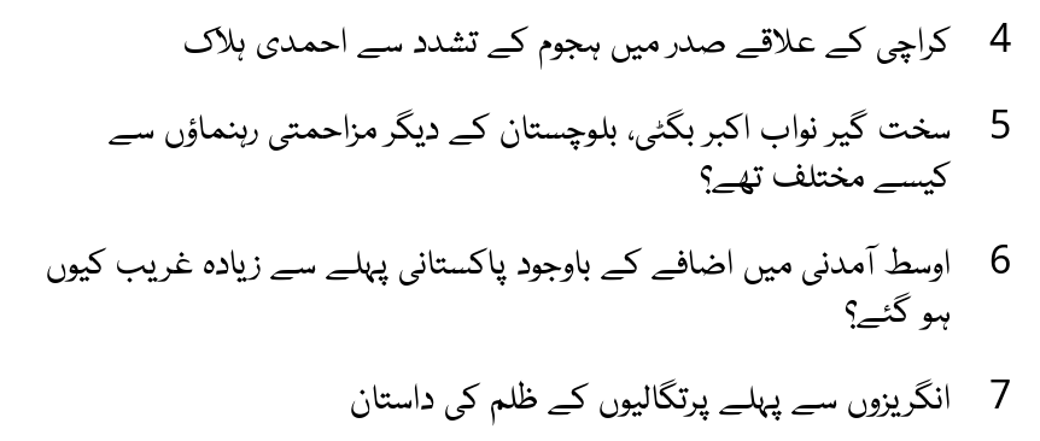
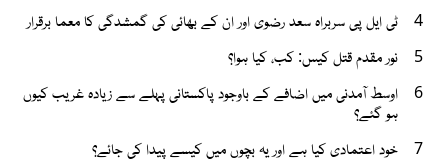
- کراچی کے علاقے صدر میں ہجوم کے تشدد سے احمدی ہلاک
+ ٹی ایل پی سربراہ سعد رضوی اور ان کے بھائی کی گمشدگی کا معما برقرار

- سخت گیر نواب اکبر بگٹی، بلوچستان کے دیگر مزاحمتی رہنماؤں سے
- کیسے مختلف تھے؟
+ نور مقدم قتل کیس: کب، کیا ہوا؟

- انگریزوں سے پہلے پرتگالیوں کے ظلم کی داستان
+ خود اعتمادی کیا ہے اور یہ بچوں میں کیسے پیدا کی جائے؟
